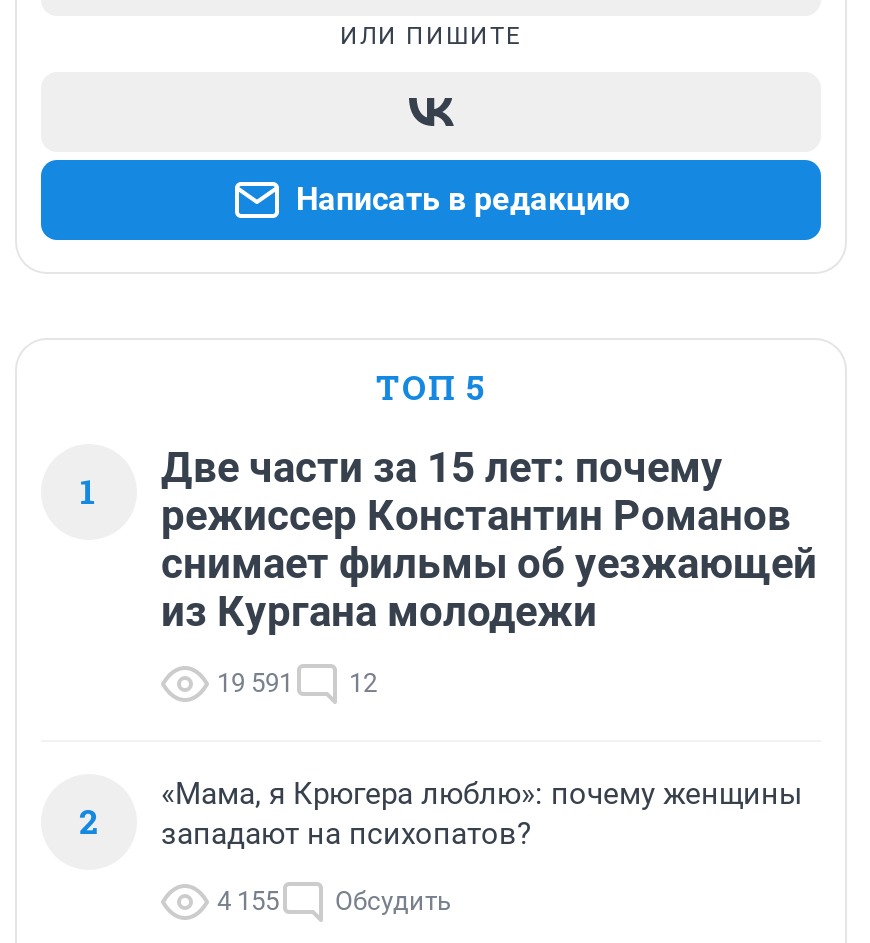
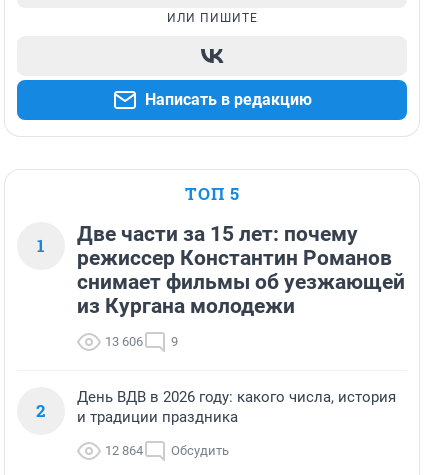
- 19 591
+ 13 606

- 12
+ 9

- «Мама, я Крюгера люблю»: почему женщины
- западают на психопатов?
+ День ВДВ в 2026 году: какого числа, история
+ и традиции праздника

- 4 155 Обсудить
+ 12 864 Обсудить
